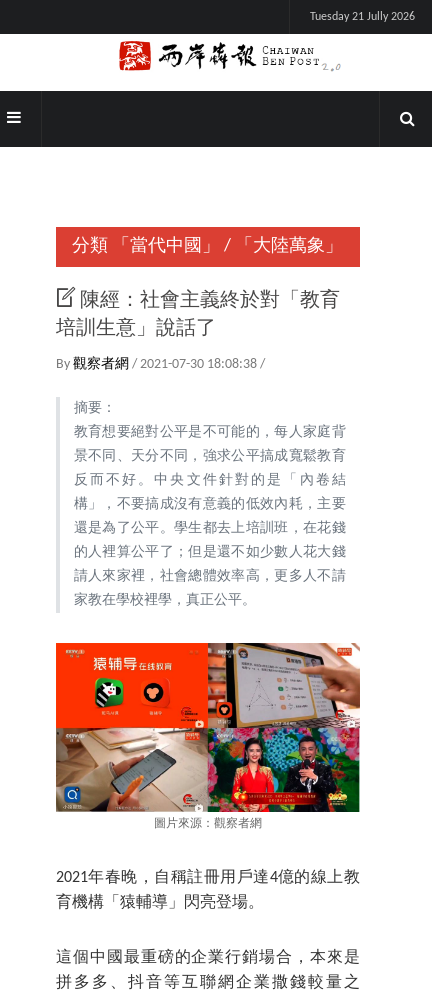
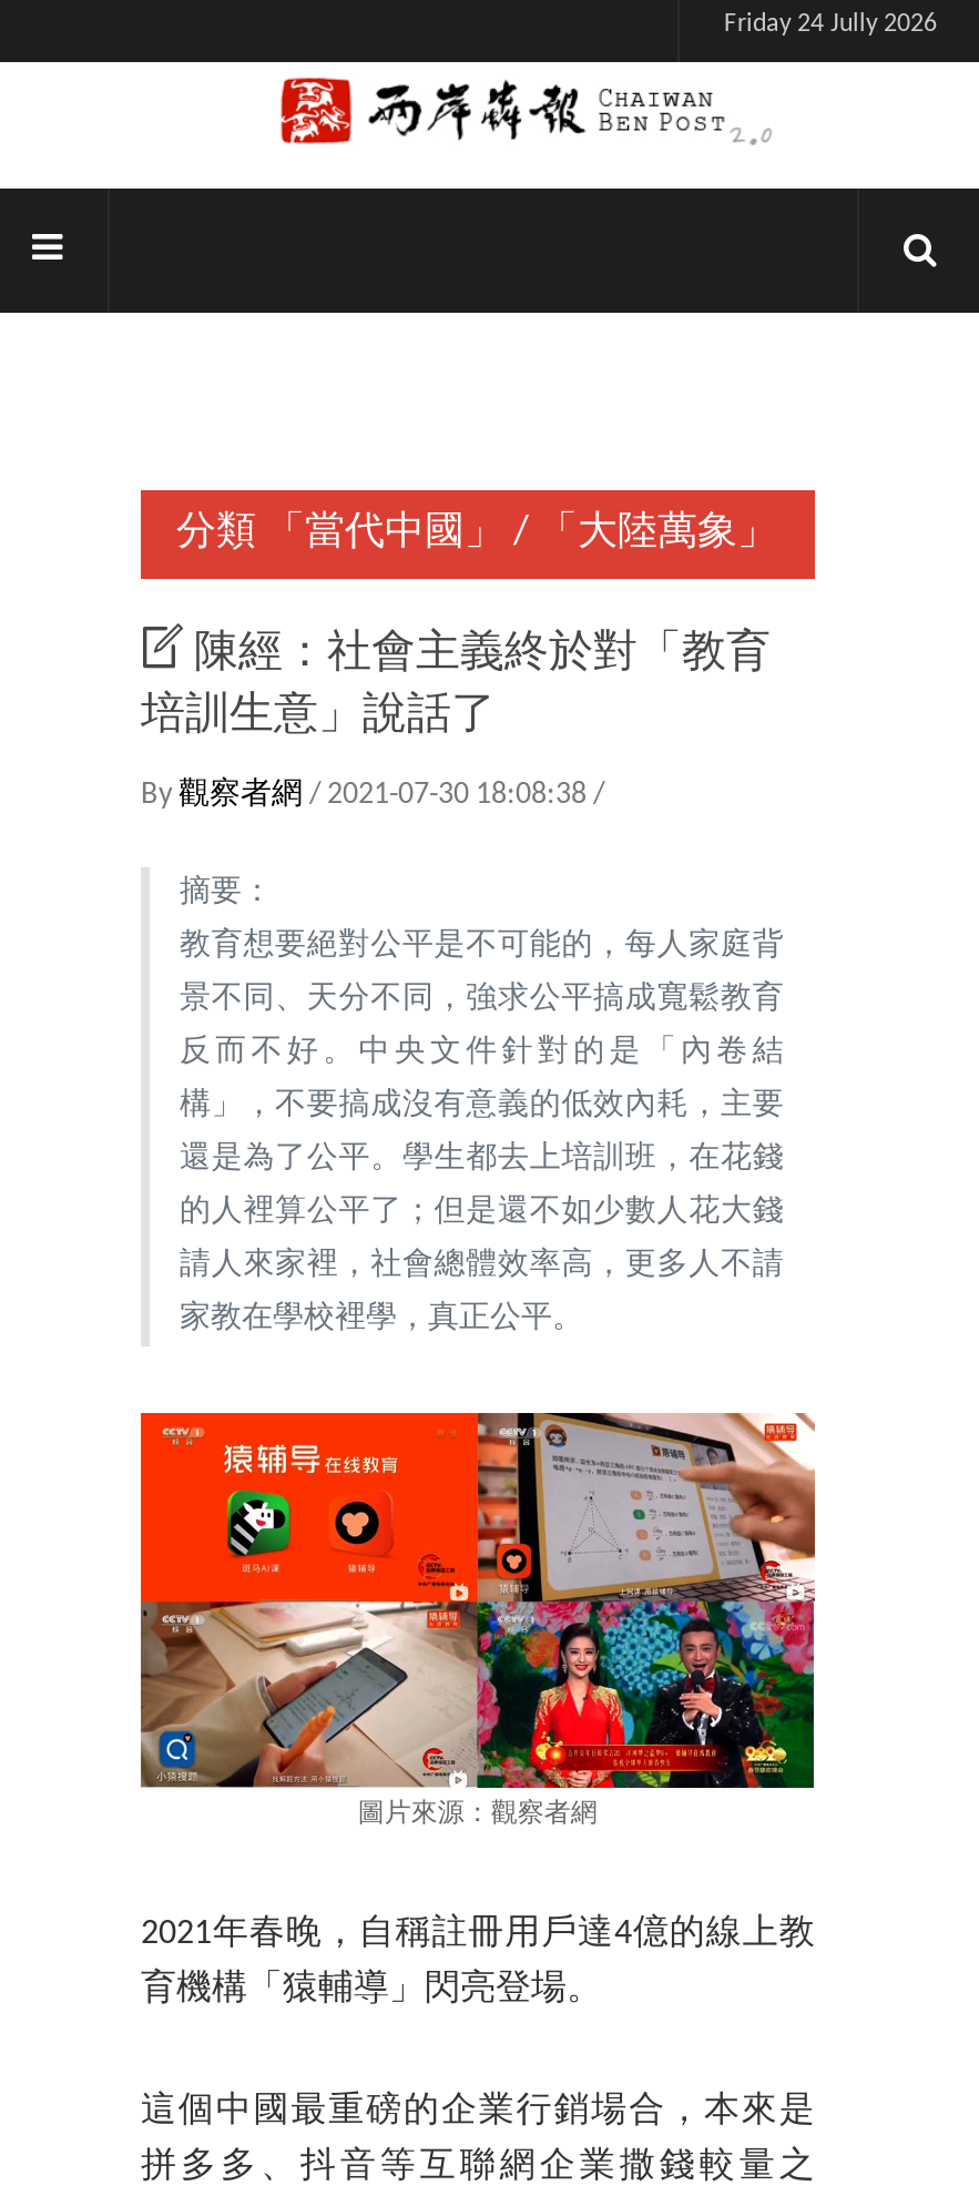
- Tuesday 21 Jully 2026
+ Friday 24 Jully 2026
